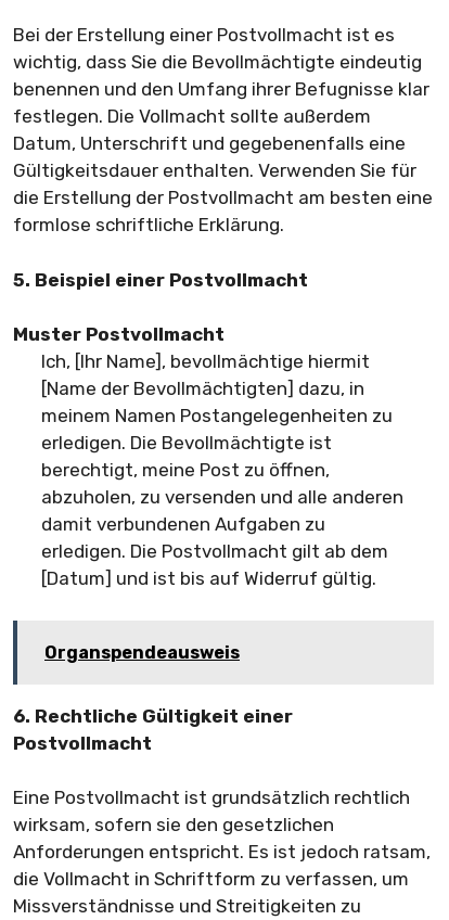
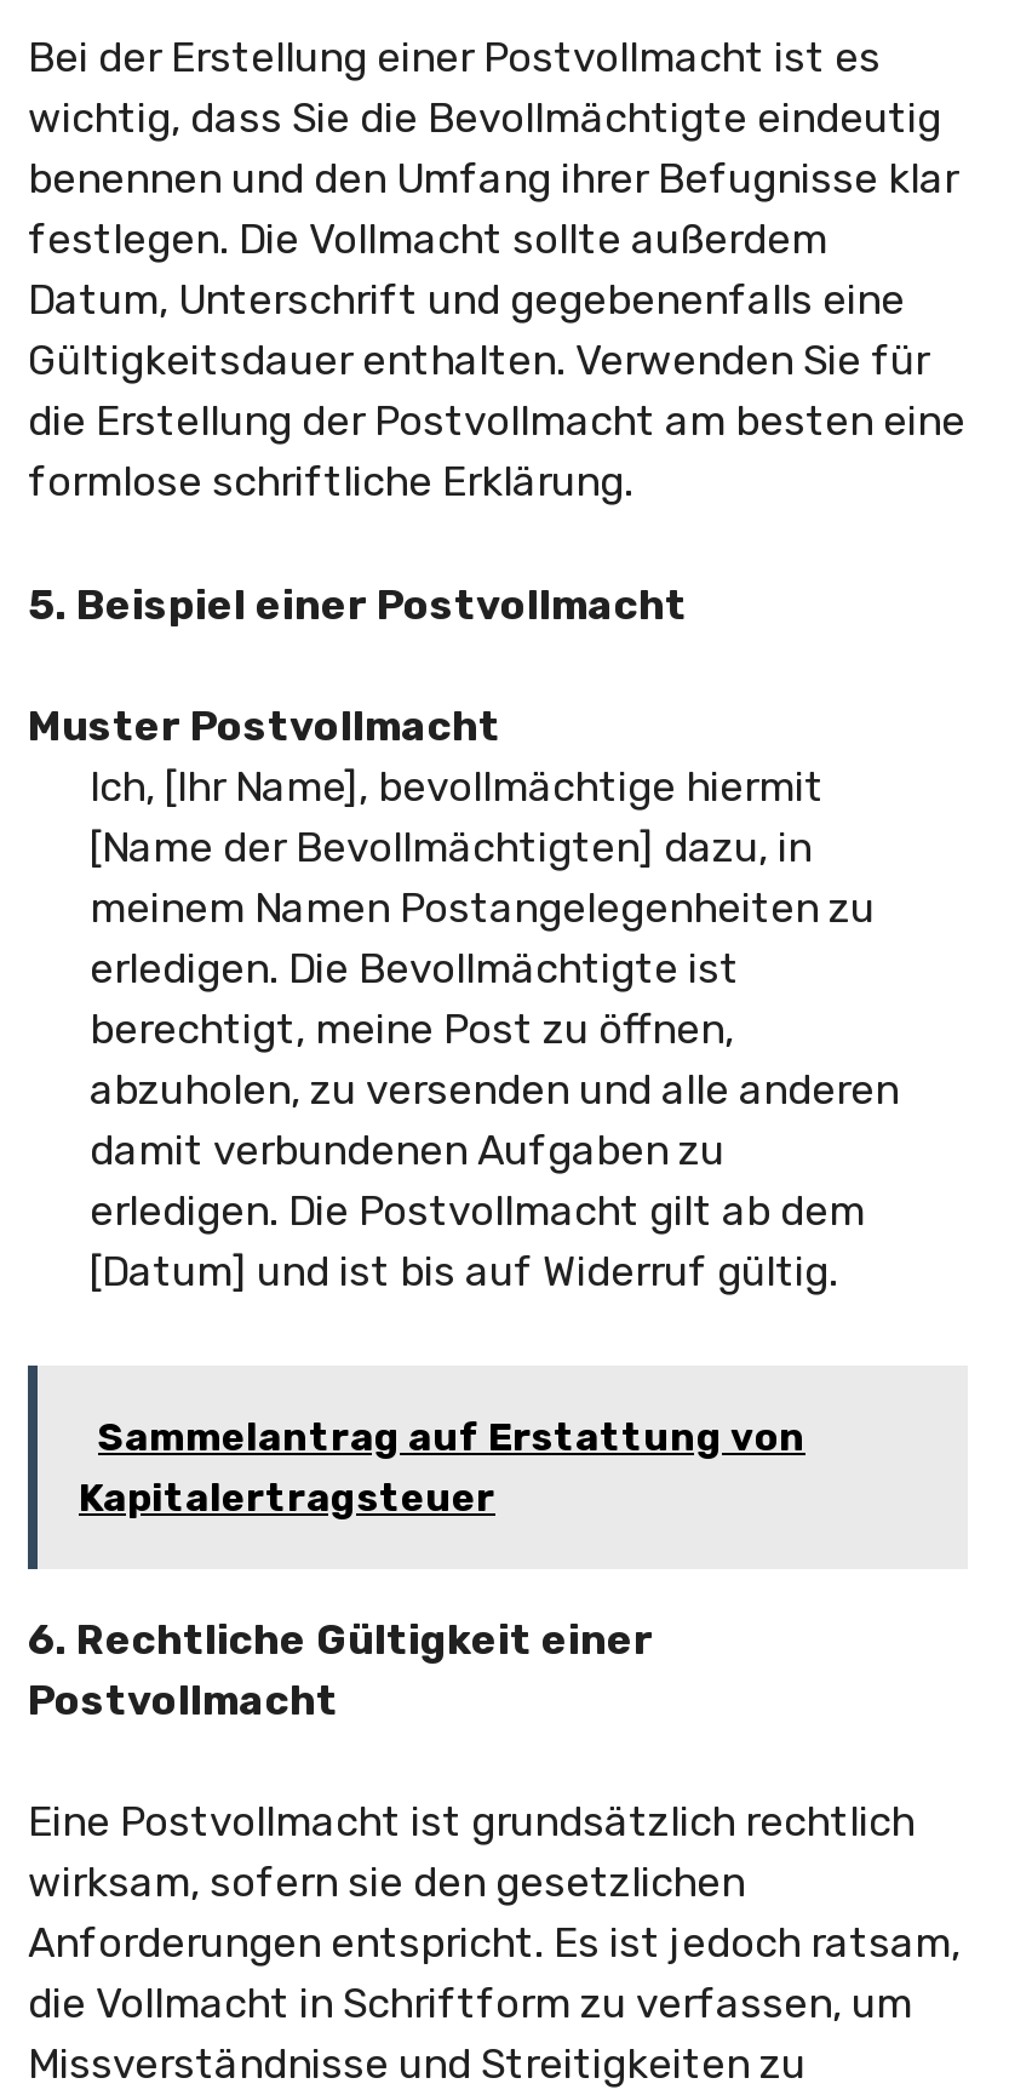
- Organspendeausweis
+ Sammelantrag auf Erstattung von
+ Kapitalertragsteuer
